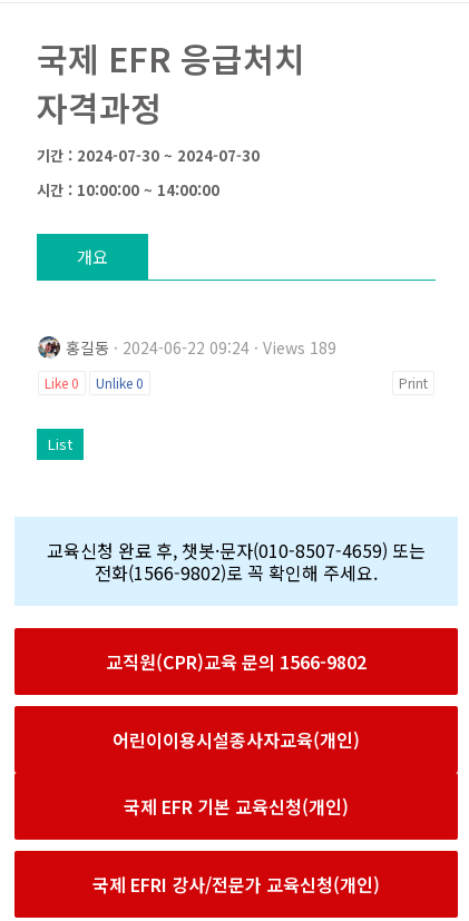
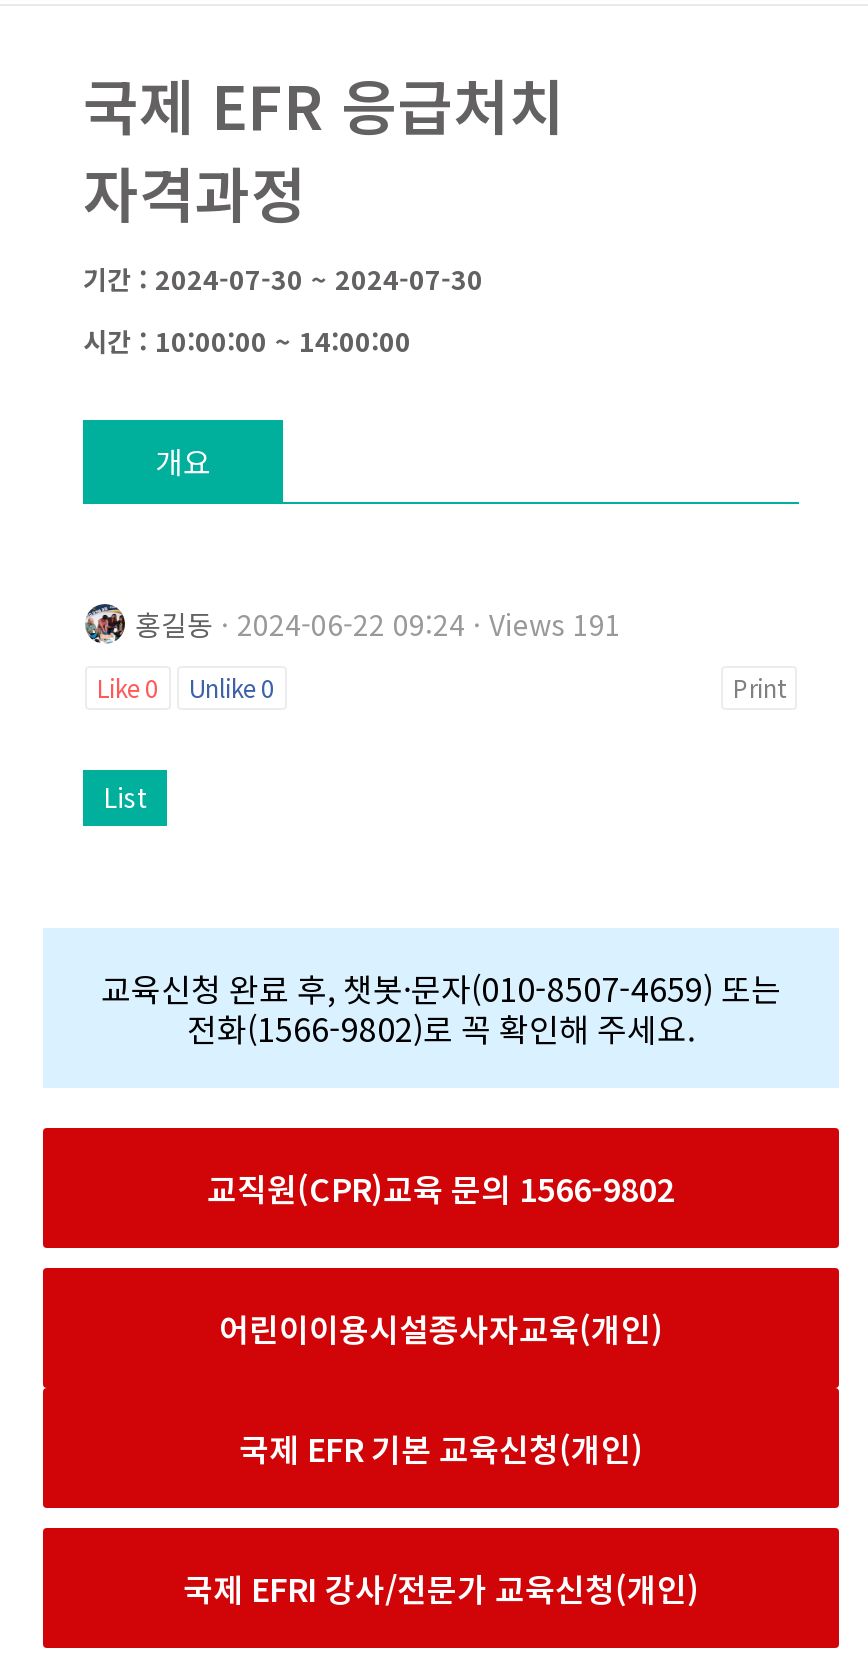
- 홍길동 · 2024-06-22 09:24 · Views 189
+ 홍길동 · 2024-06-22 09:24 · Views 191
